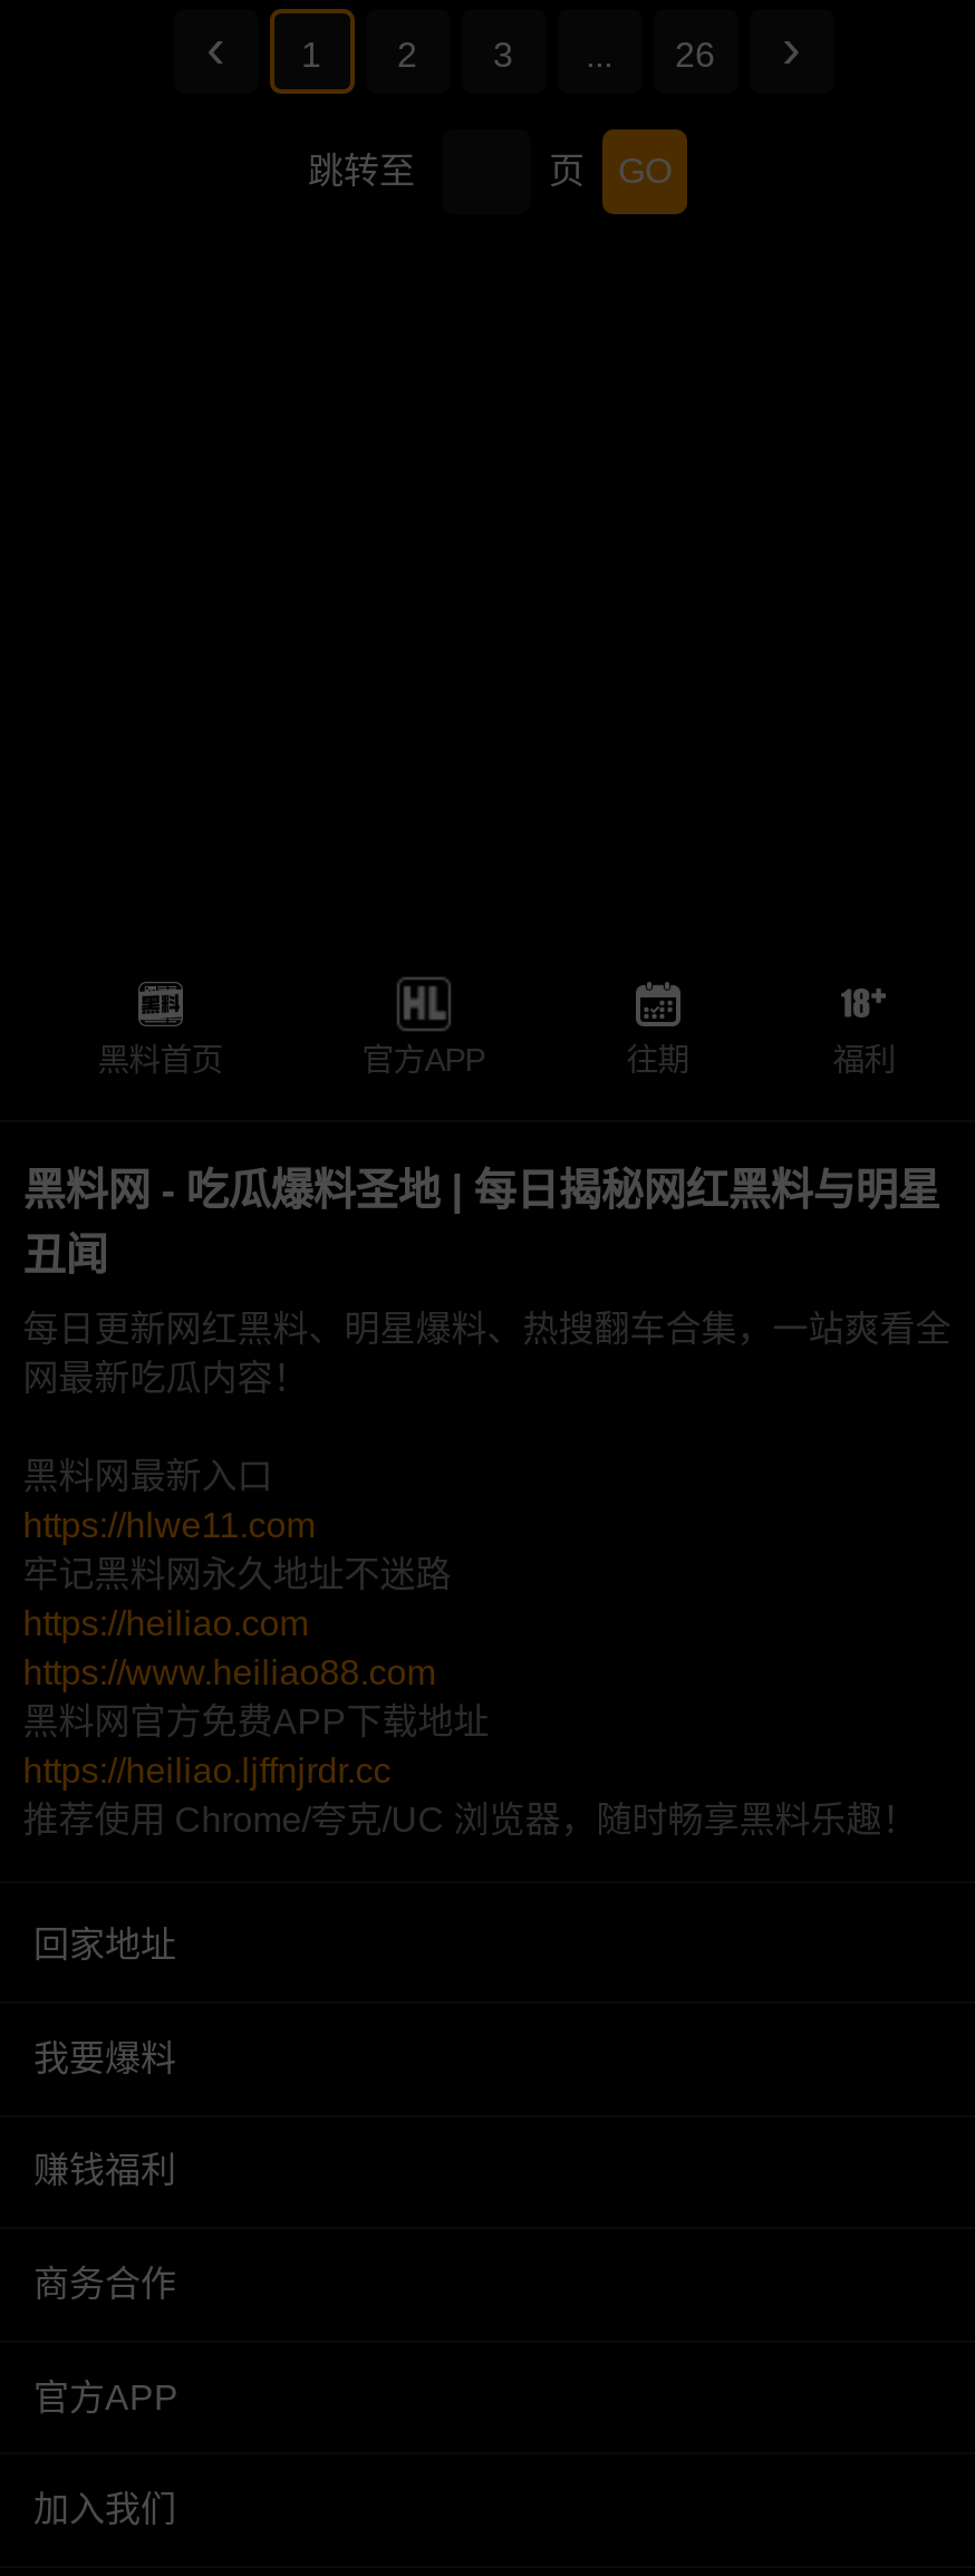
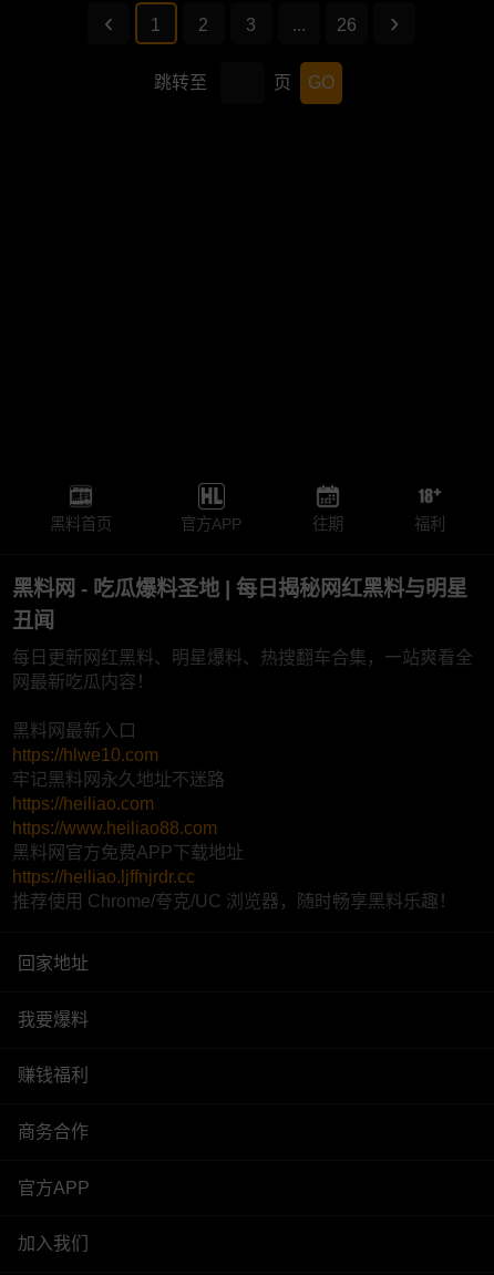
- https://hlwe11.com
+ https://hlwe10.com
